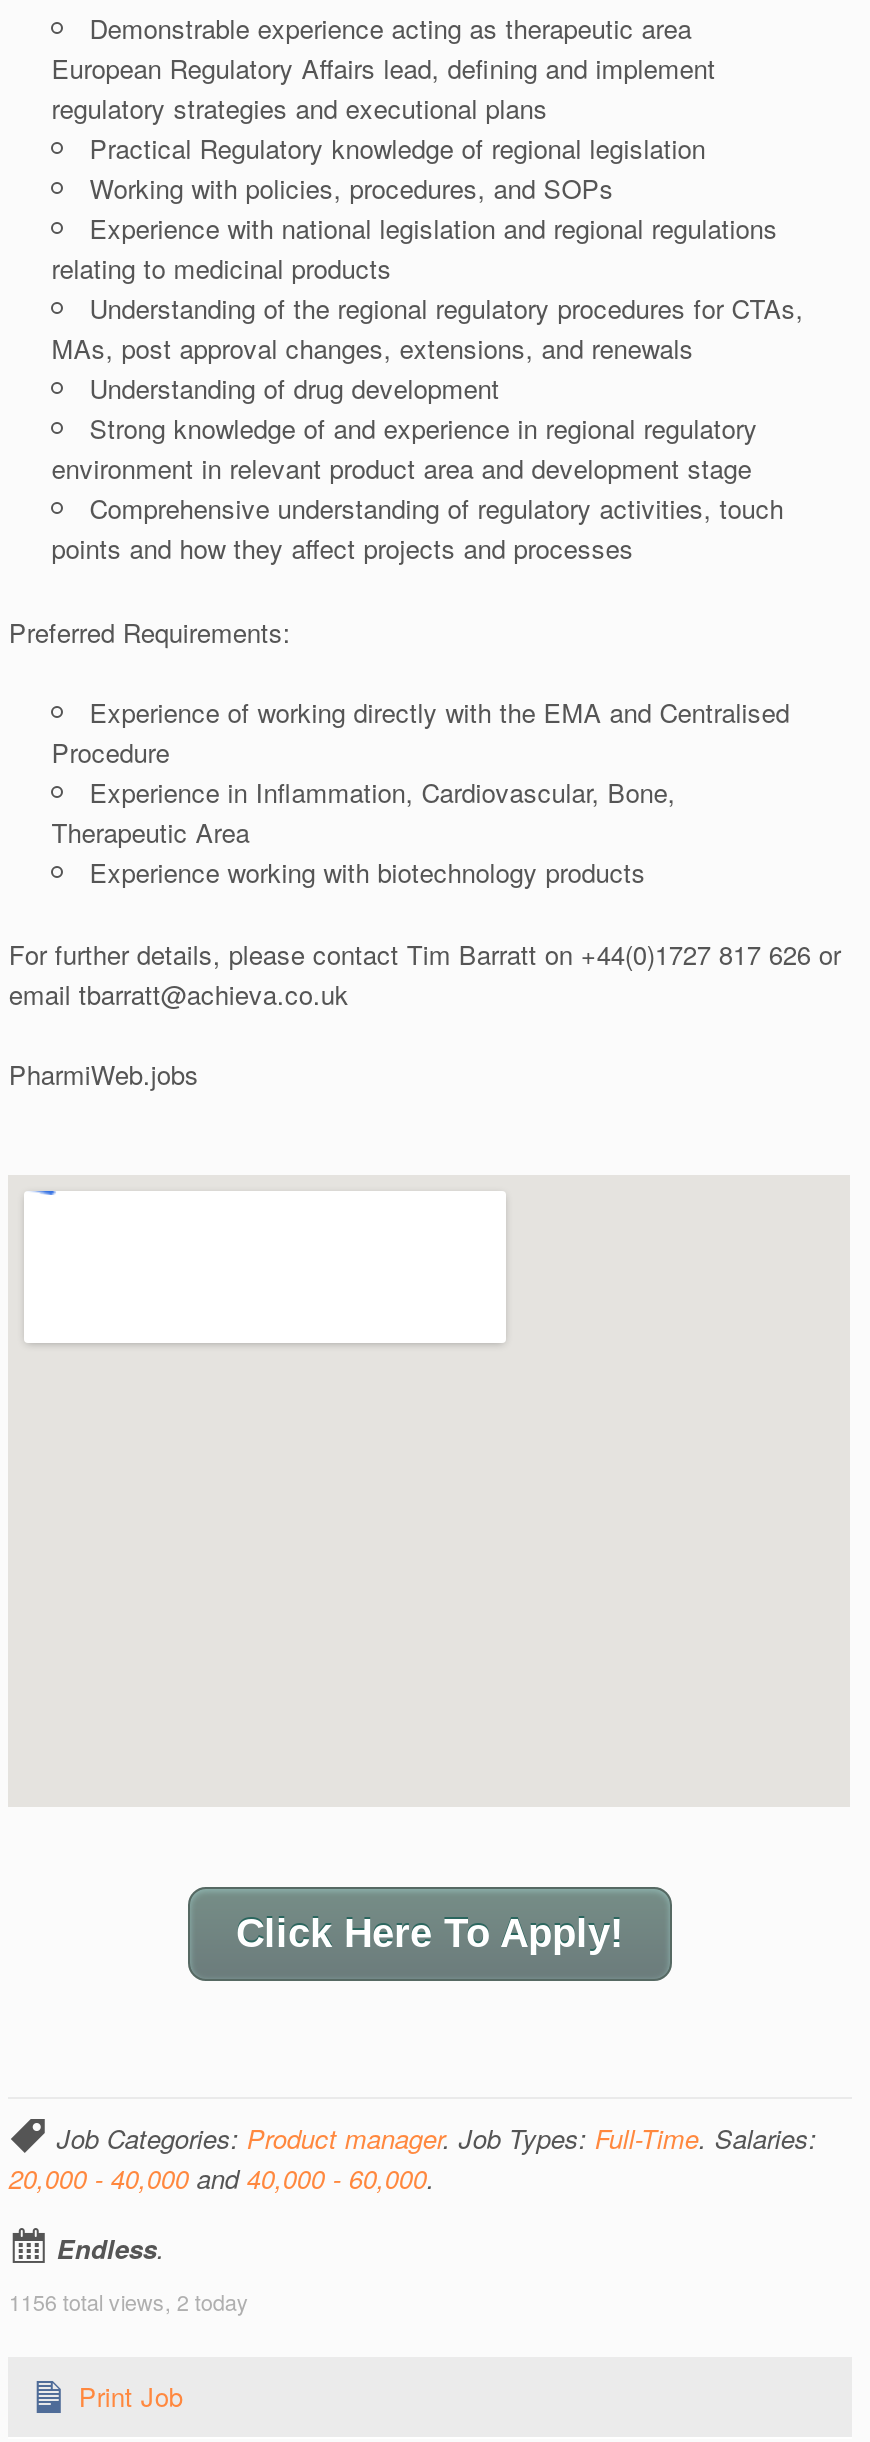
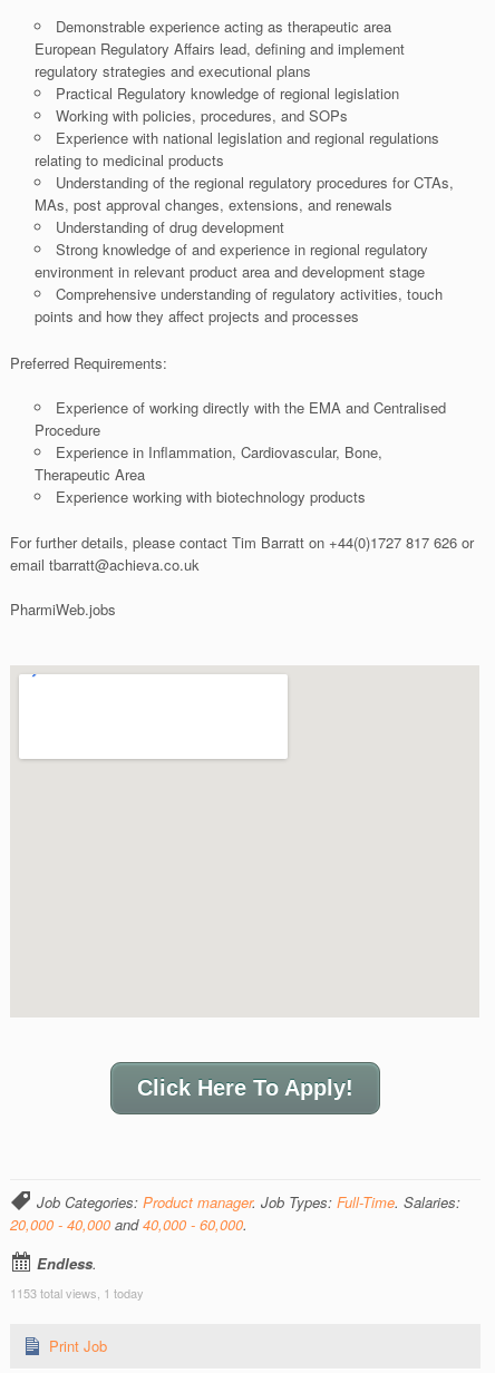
- 1156 total views, 2 today
+ 1153 total views, 1 today
